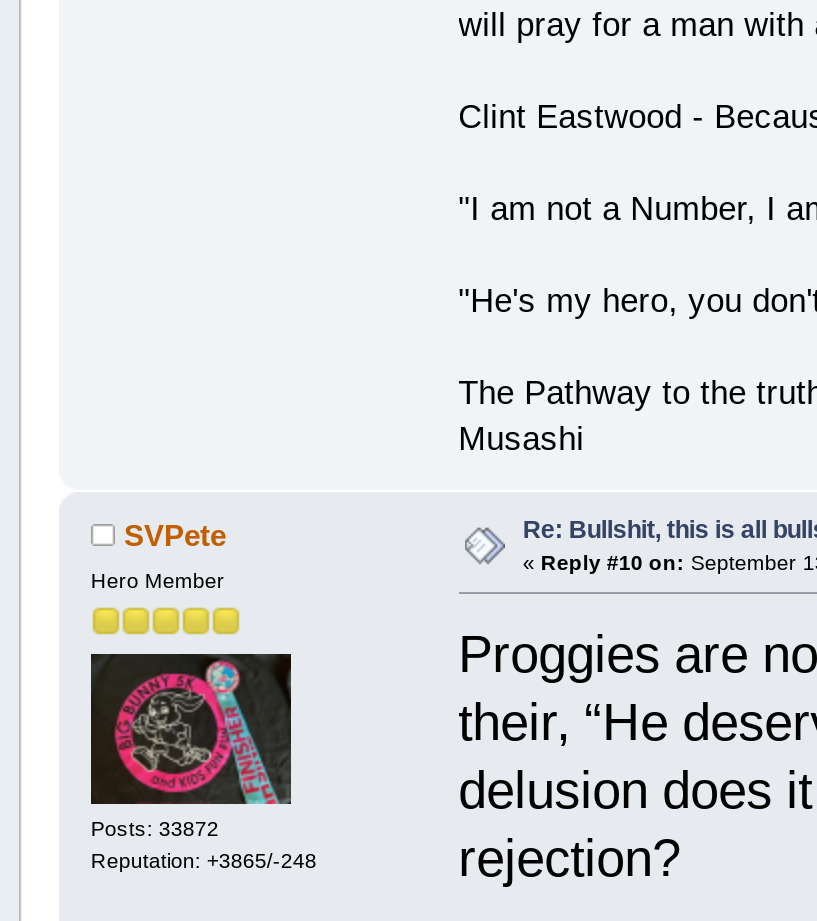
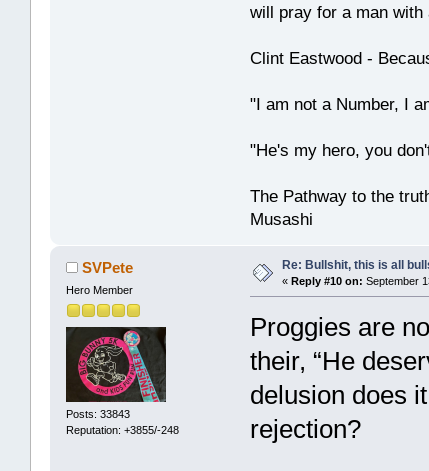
- Posts: 33872
+ Posts: 33843

- Reputation: +3865/-248
+ Reputation: +3855/-248
